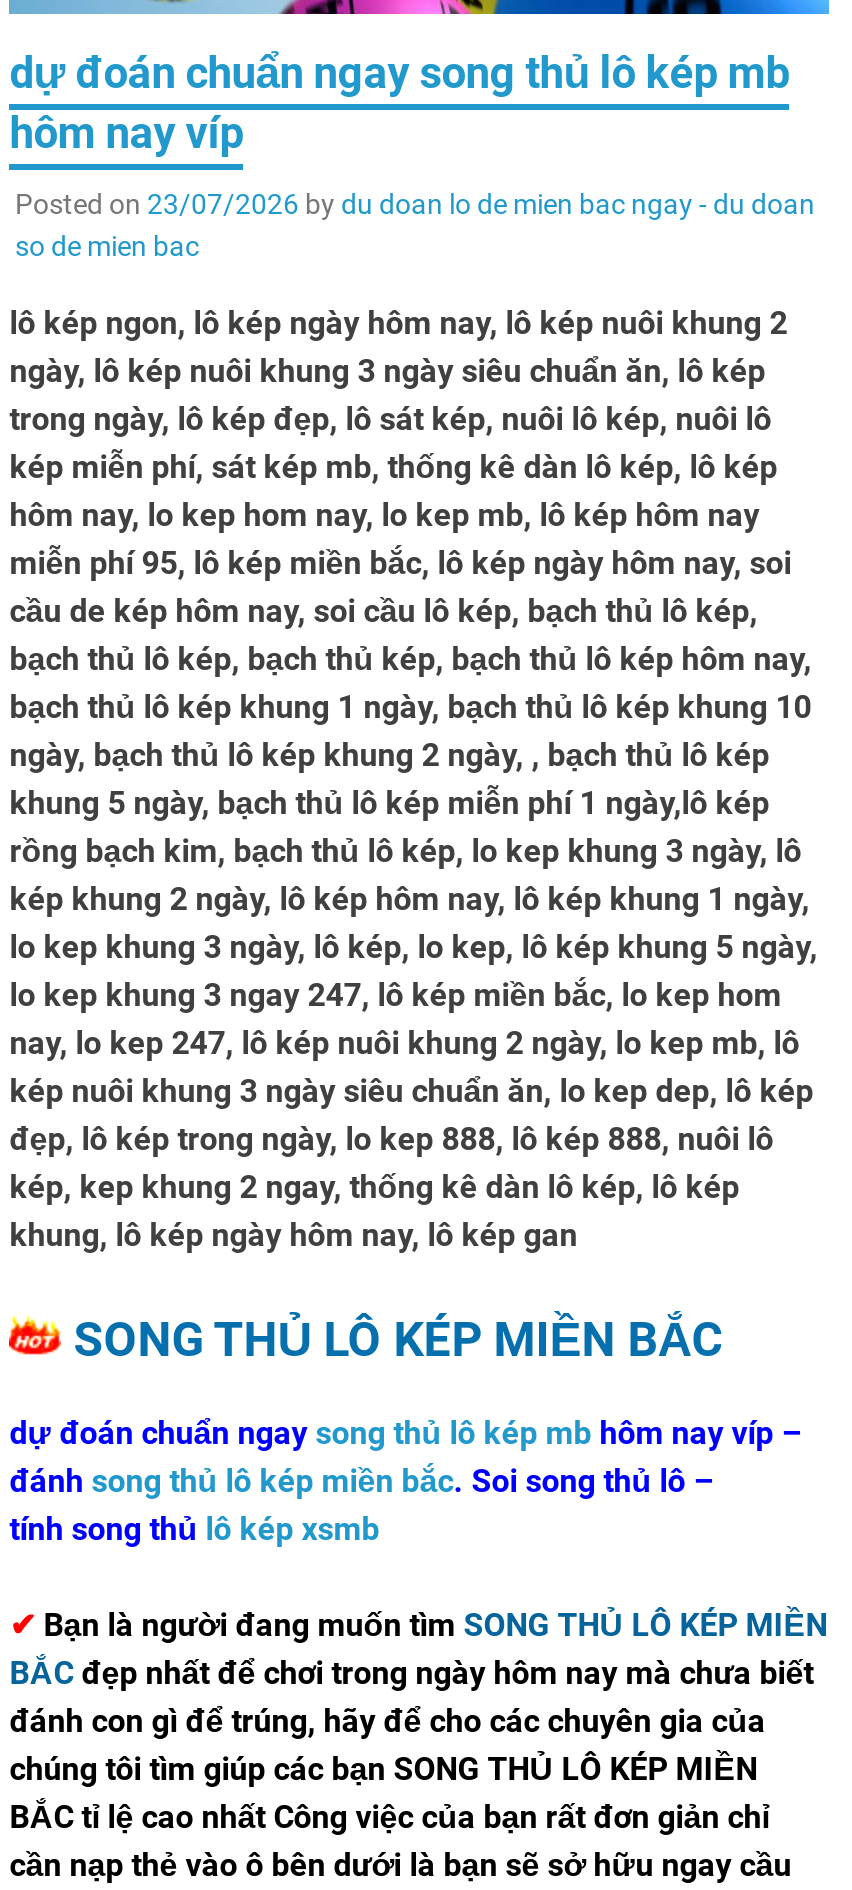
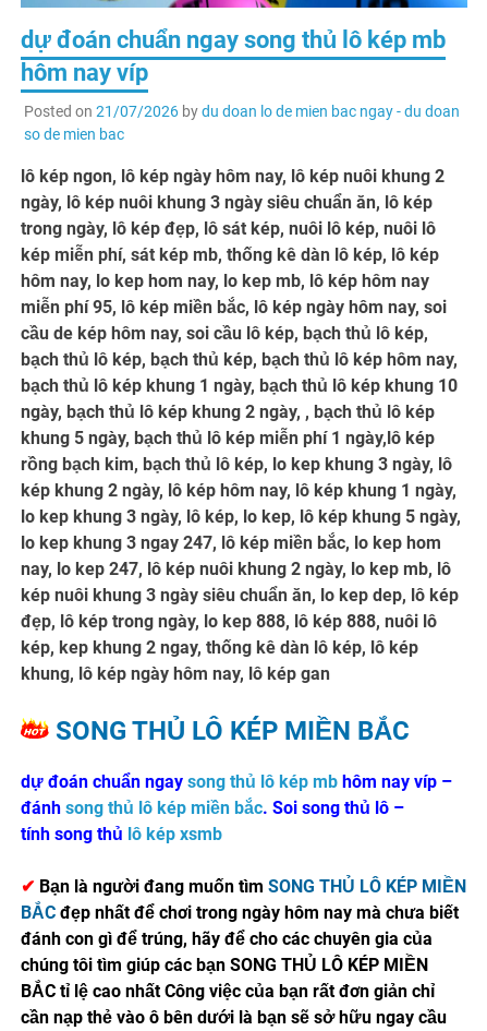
- Posted on 23/07/2026 by du doan lo de mien bac ngay - du doan
+ Posted on 21/07/2026 by du doan lo de mien bac ngay - du doan
